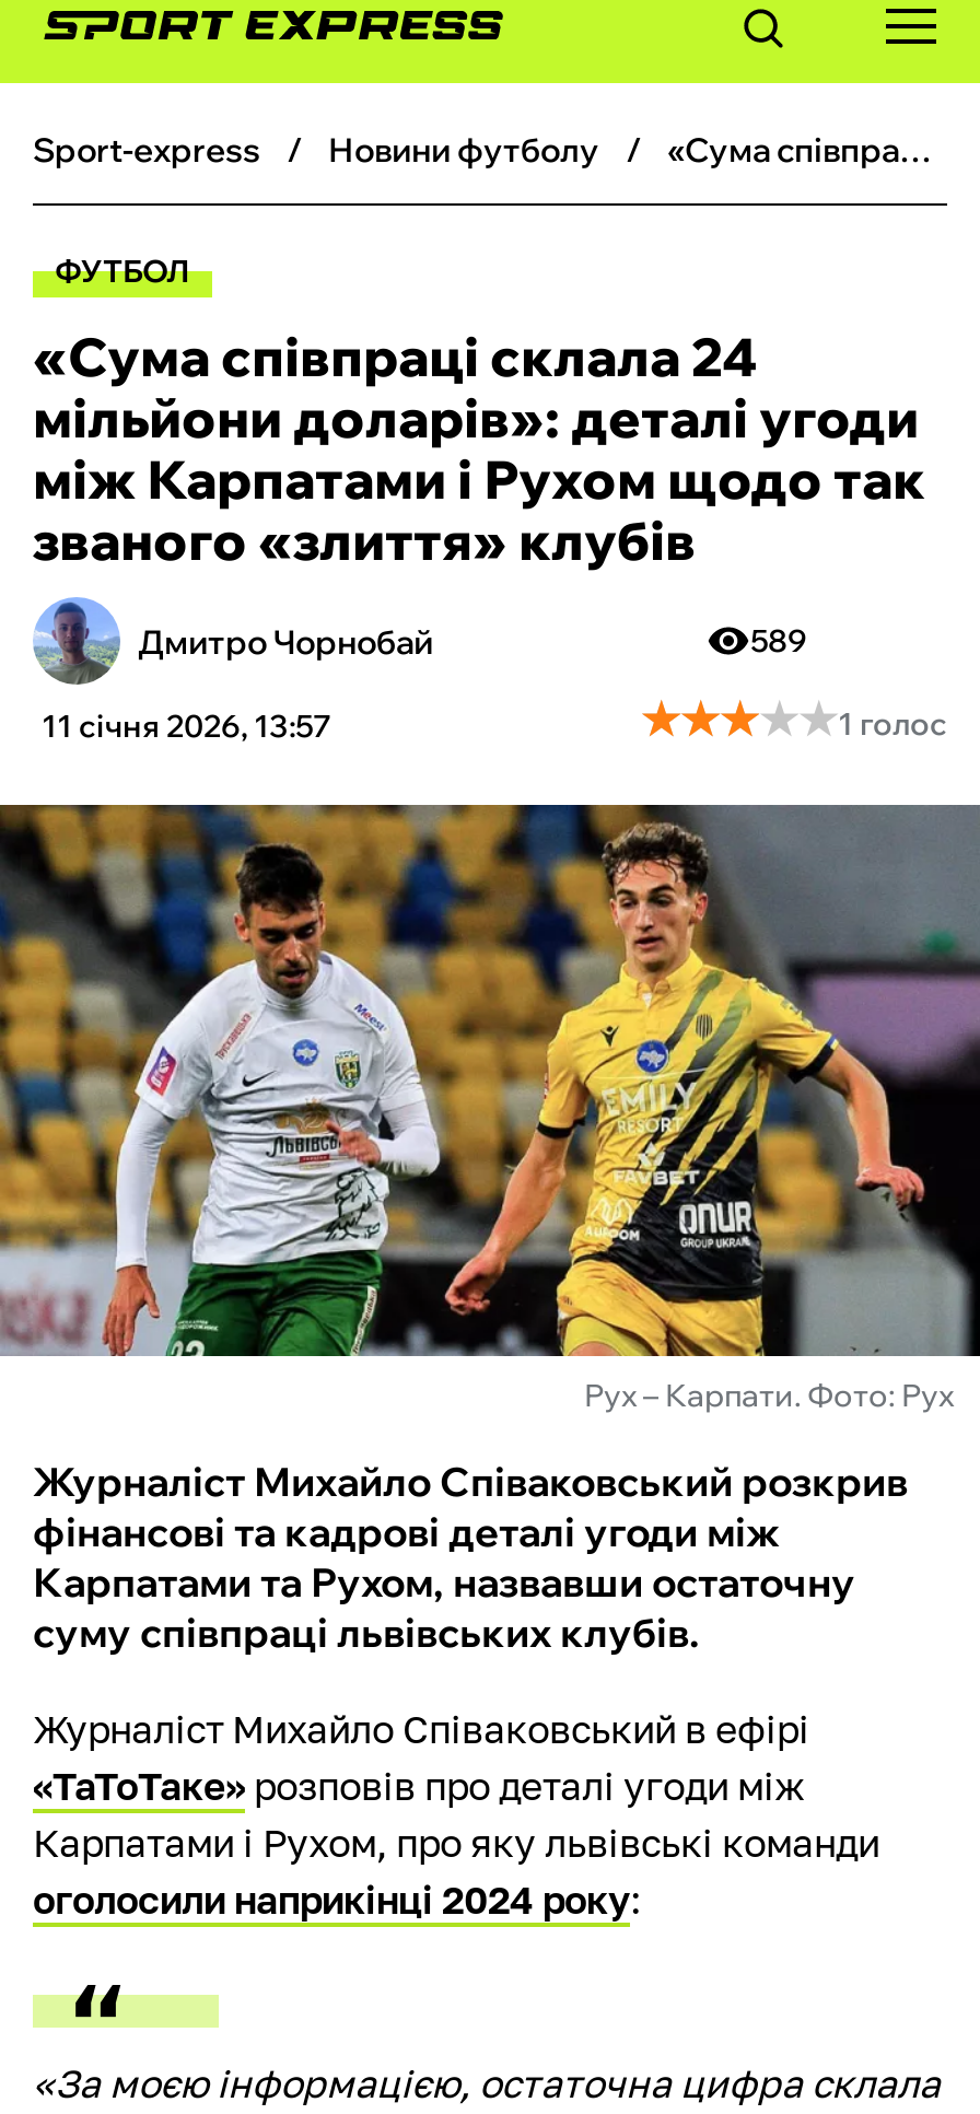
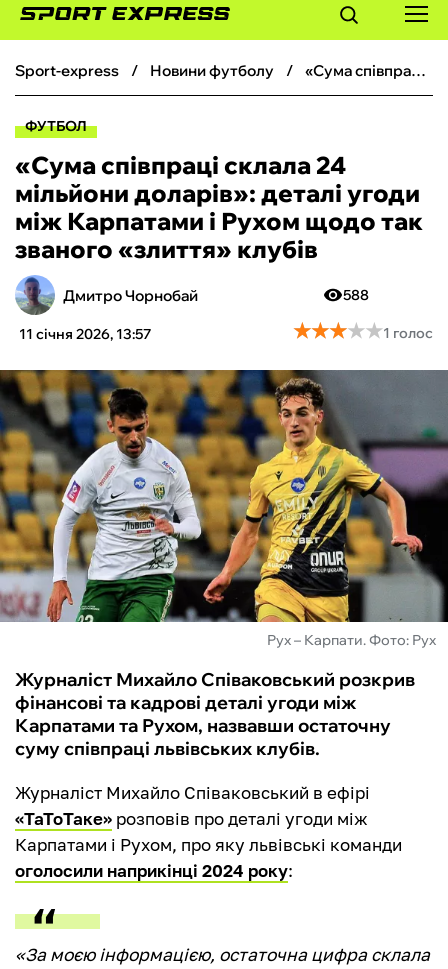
- 589
+ 588
